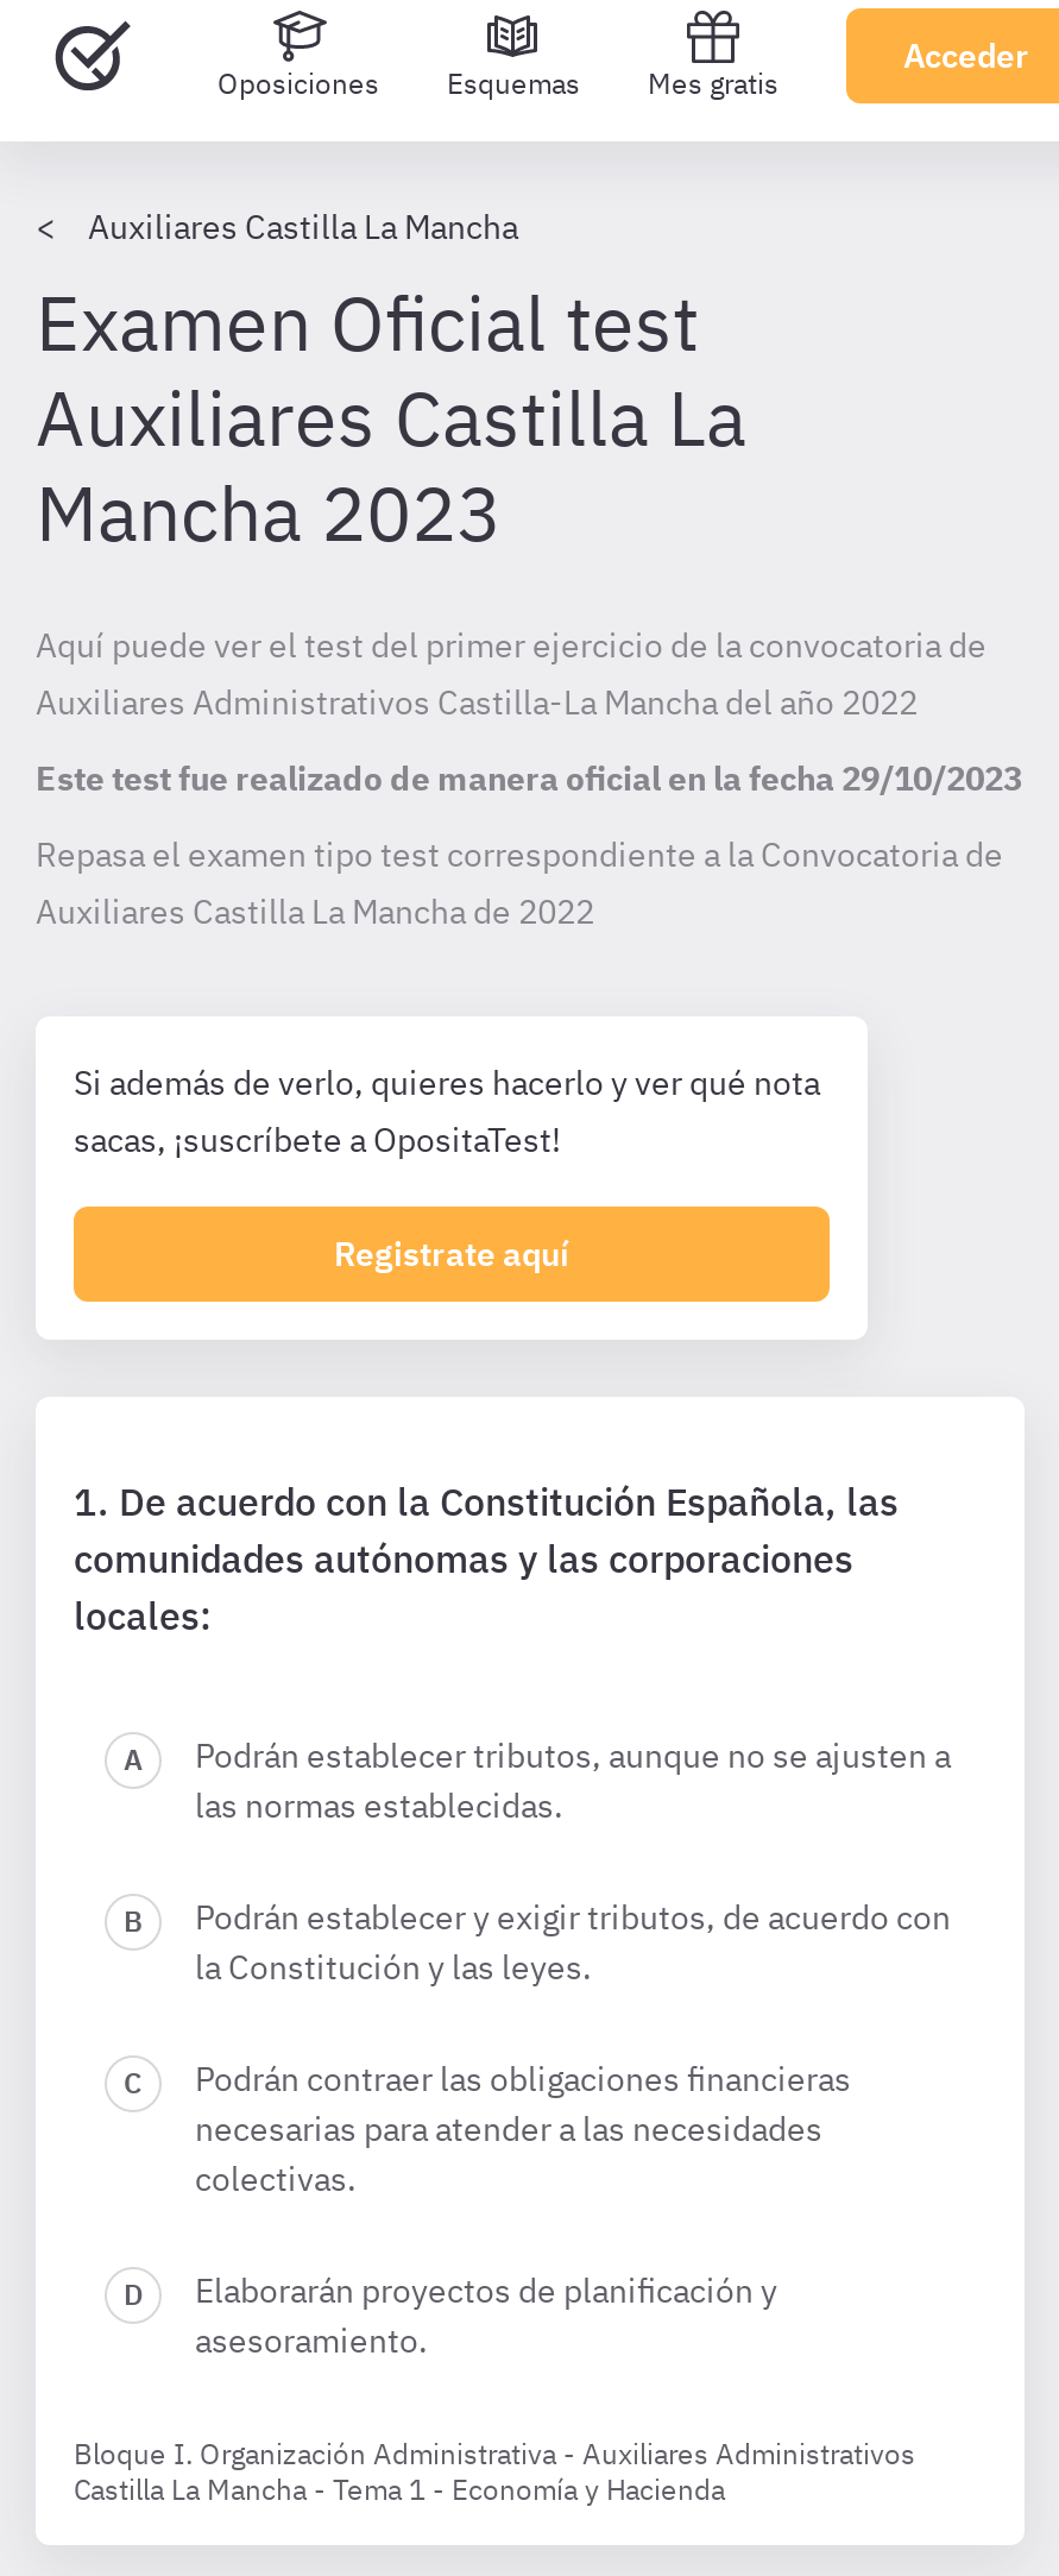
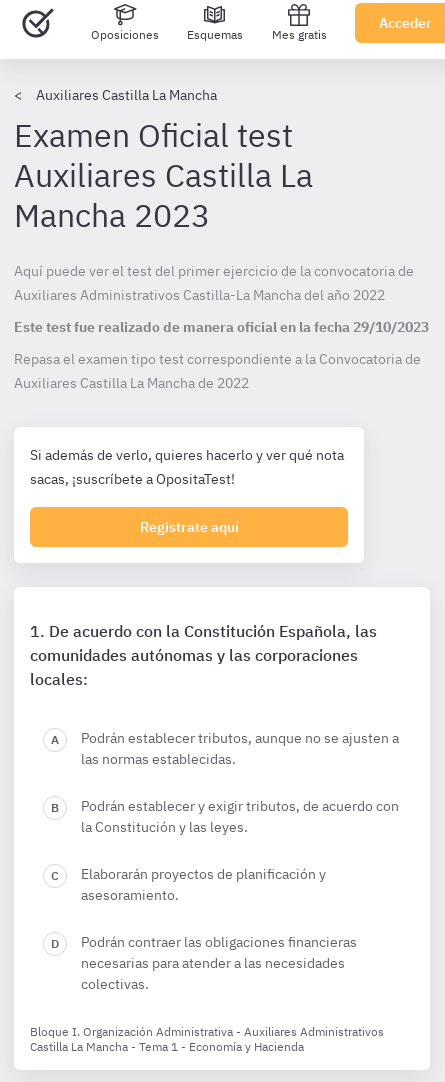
moved down: Podrán contraer las obligaciones financieras | necesarias para atender a las necesidades | colectivas.

moved up: Elaborarán proyectos de planificación y | asesoramiento.
